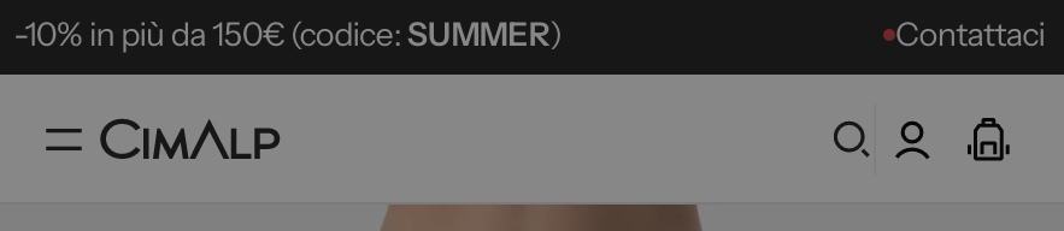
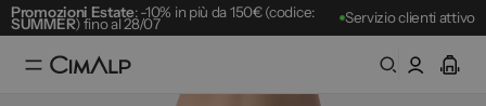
- -10% in più da 150€ (codice: SUMMER)
+ Promozioni Estate: -10% in più da 150€ (codice:
+ SUMMER) fino al 28/07

- Contattaci
+ Servizio clienti attivo
